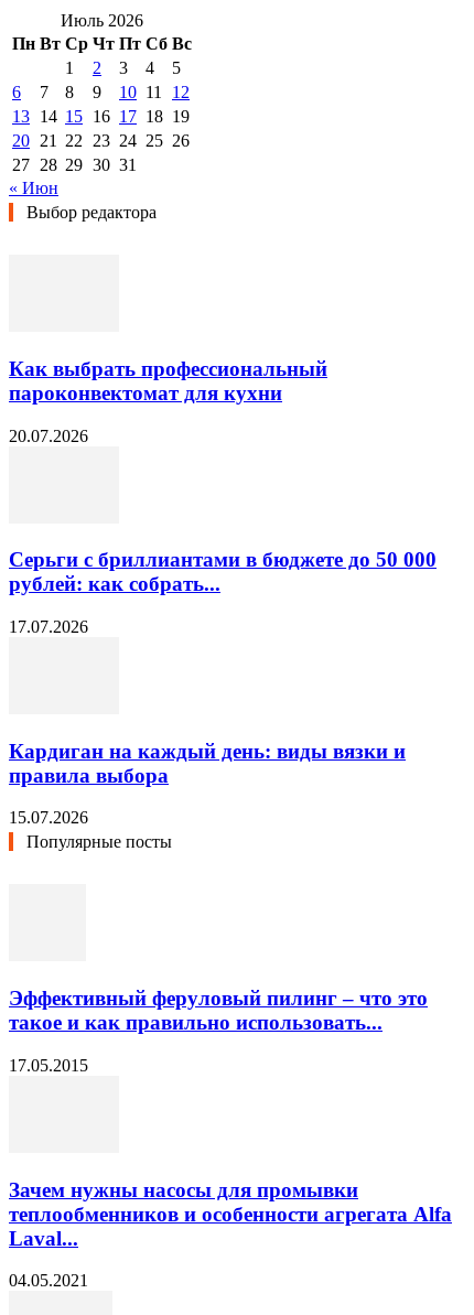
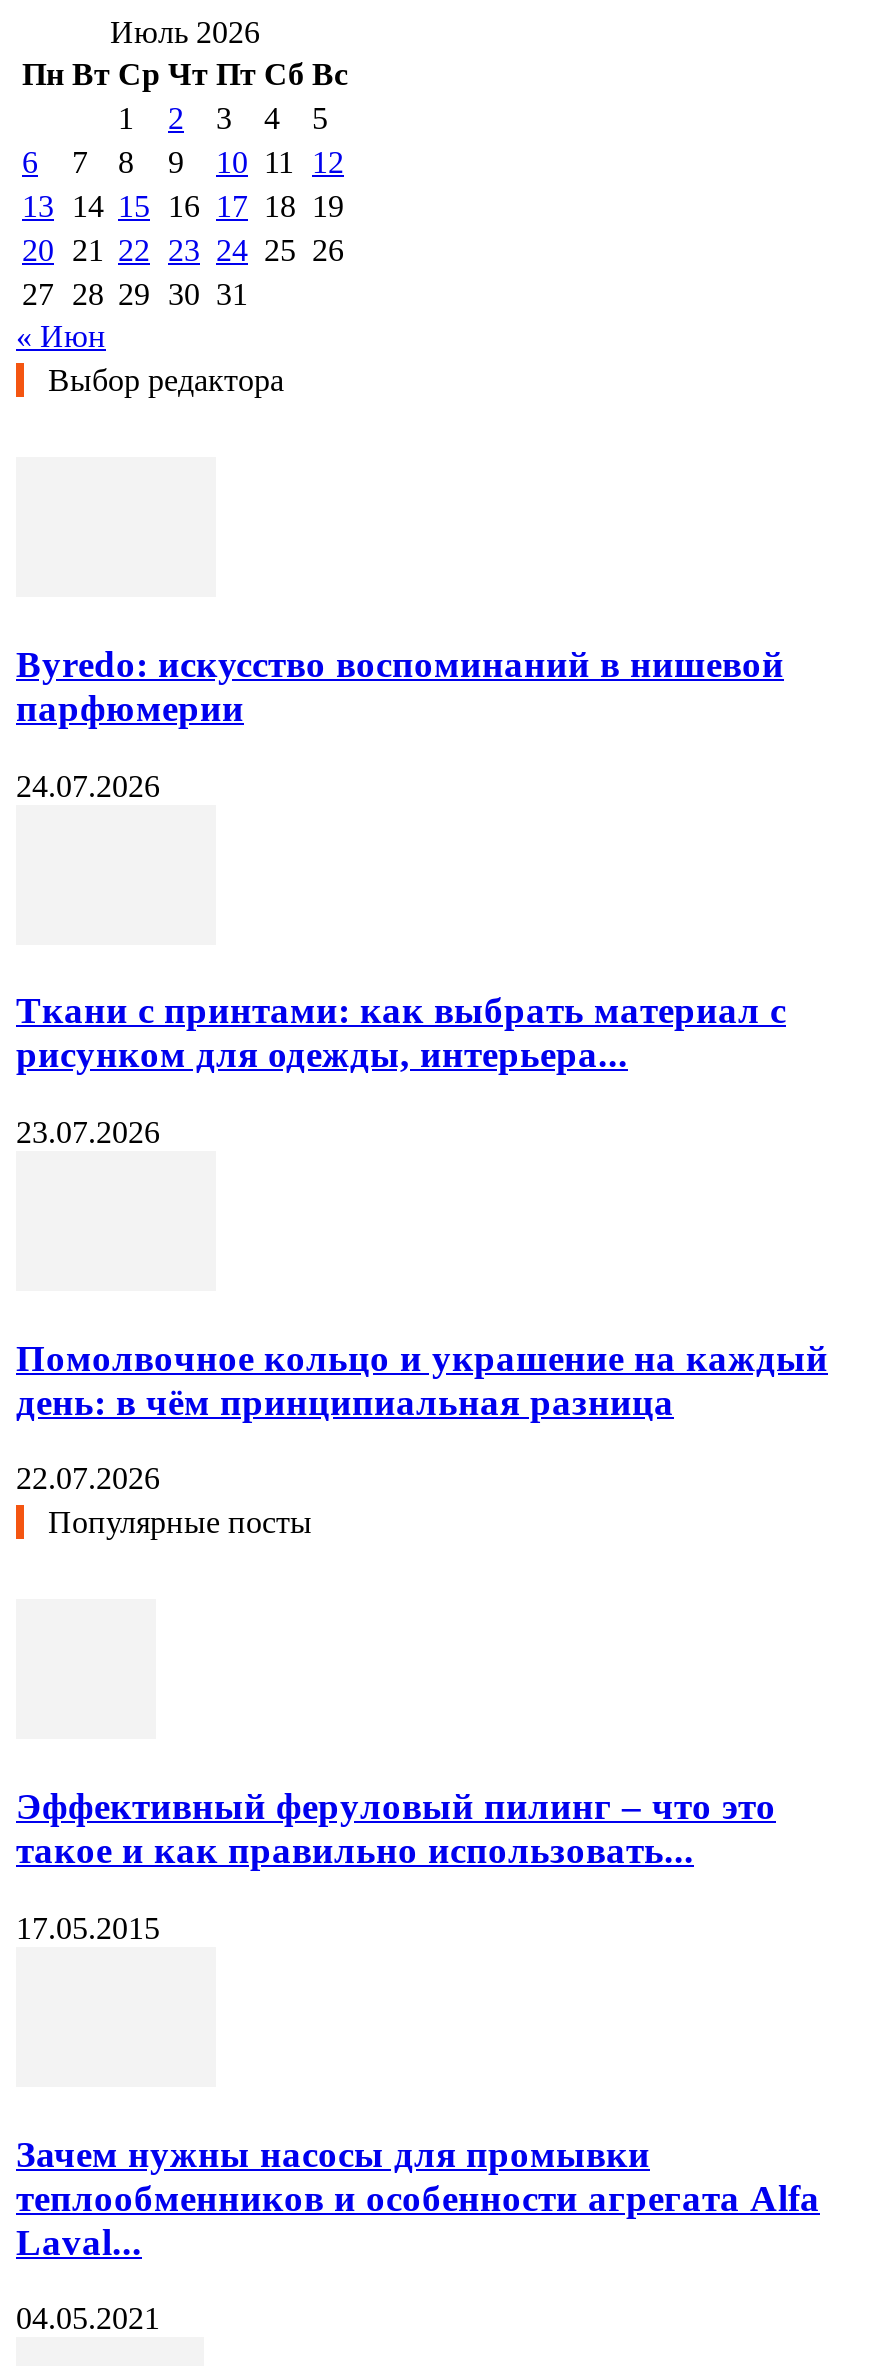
- Как выбрать профессиональный
- пароконвектомат для кухни
+ Byredo: искусство воспоминаний в нишевой
+ парфюмерии

- 20.07.2026
+ 24.07.2026

- Серьги с бриллиантами в бюджете до 50 000
- рублей: как собрать...
+ Ткани с принтами: как выбрать материал с
+ рисунком для одежды, интерьера...

- 17.07.2026
+ 23.07.2026

- Кардиган на каждый день: виды вязки и
- правила выбора
+ Помолвочное кольцо и украшение на каждый
+ день: в чём принципиальная разница

- 15.07.2026
+ 22.07.2026
